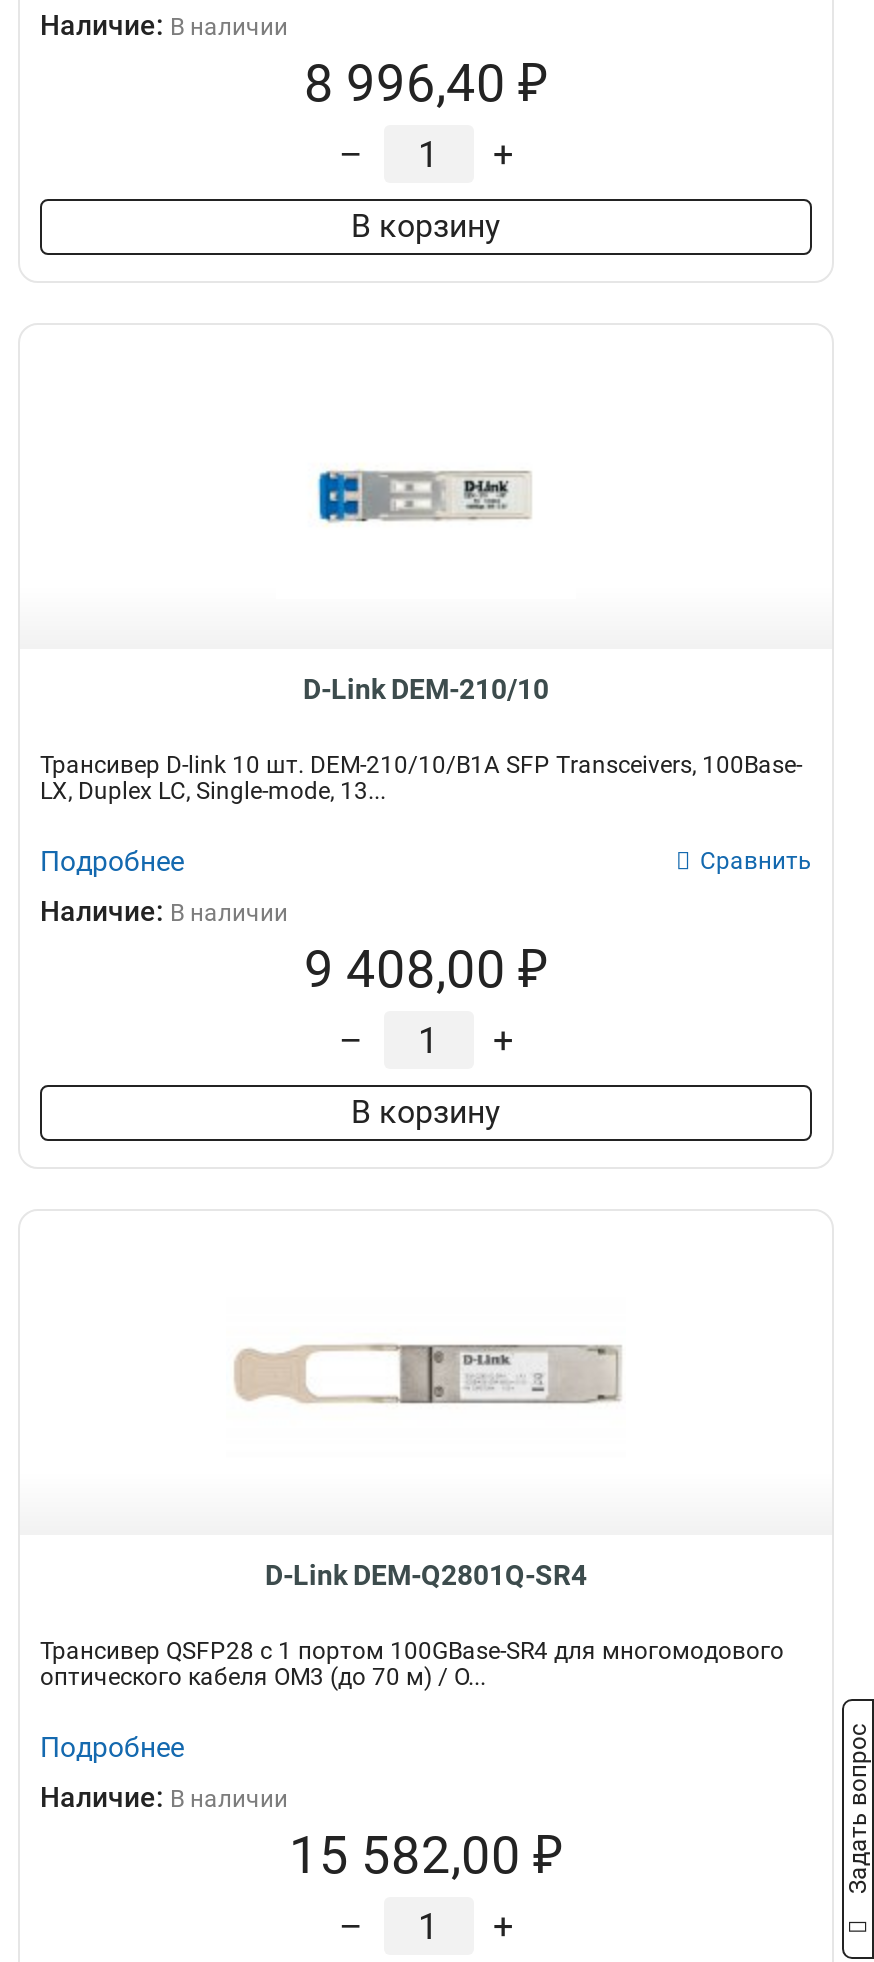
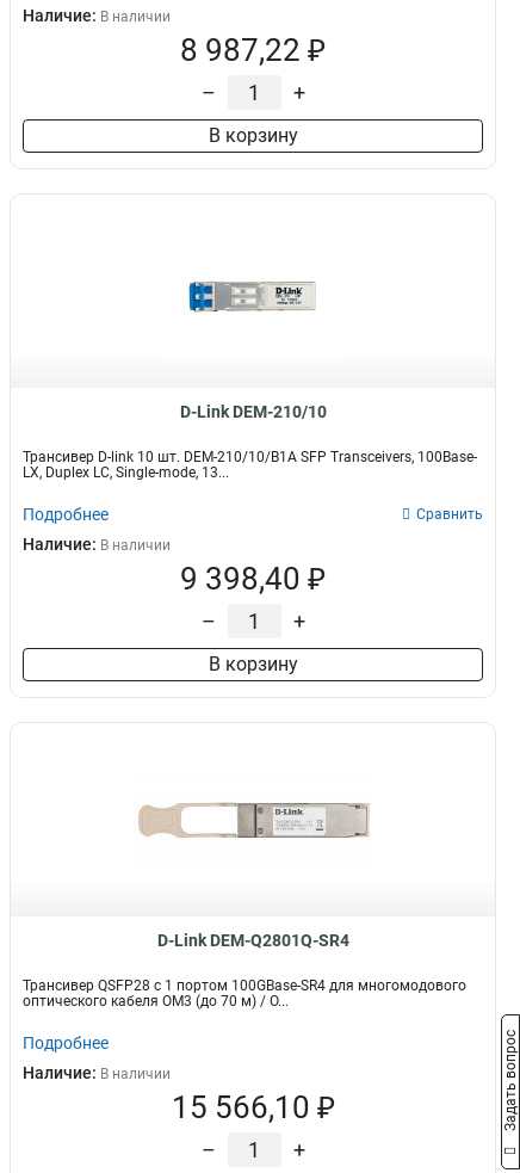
- 8 996,40 ₽
+ 8 987,22 ₽

- 9 408,00 ₽
+ 9 398,40 ₽

- 15 582,00 ₽
+ 15 566,10 ₽
